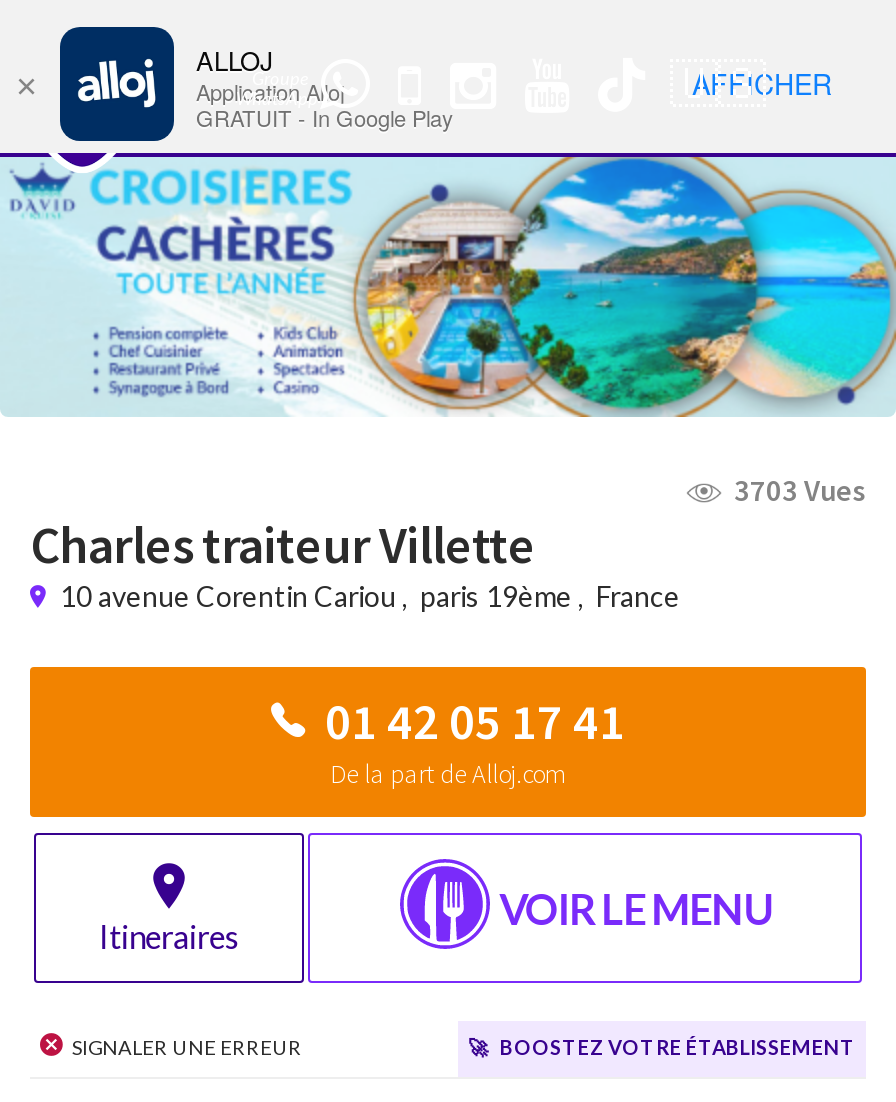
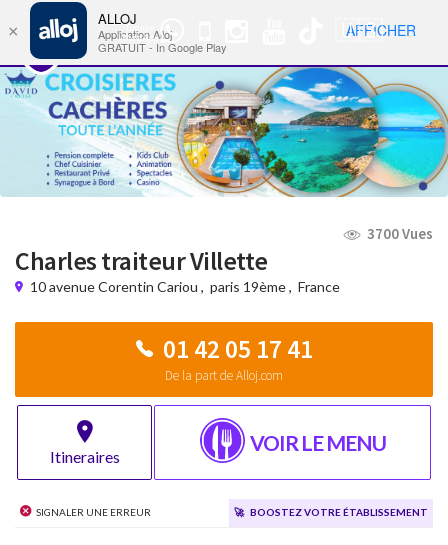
- 3703 Vues
+ 3700 Vues
